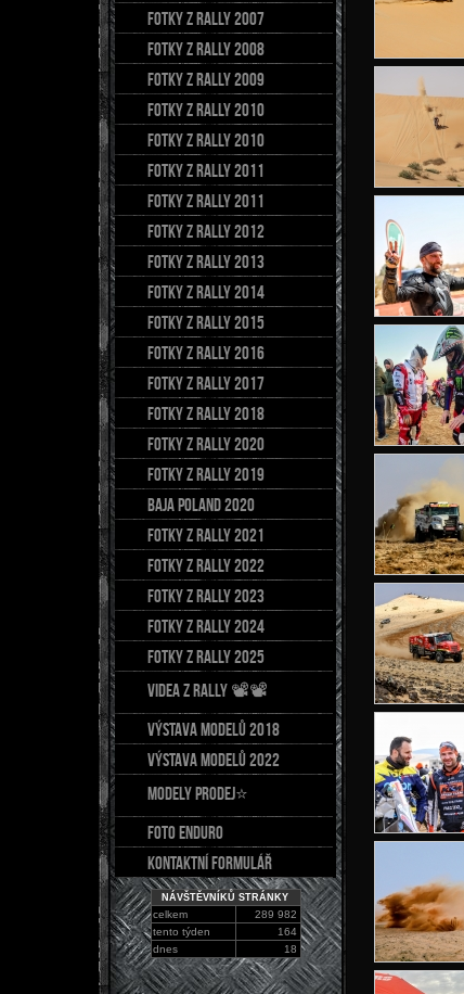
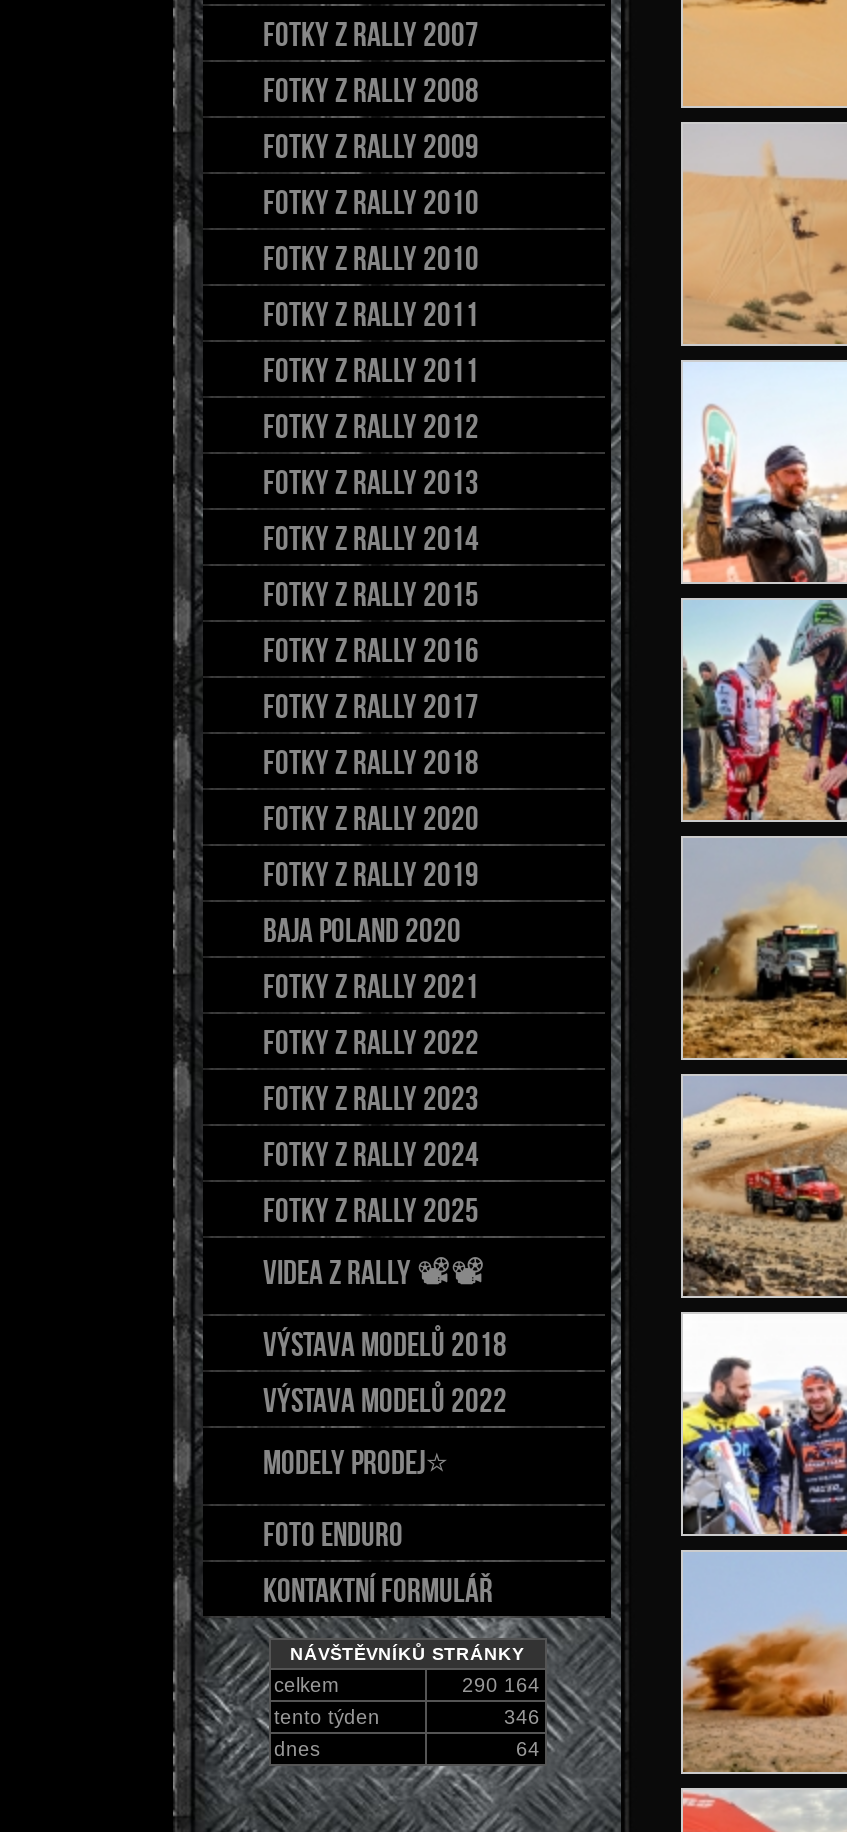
- 289 982
+ 290 164

- 164
+ 346

- 18
+ 64
